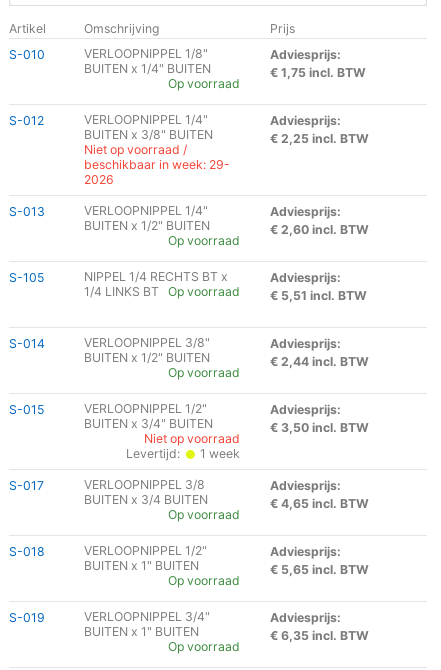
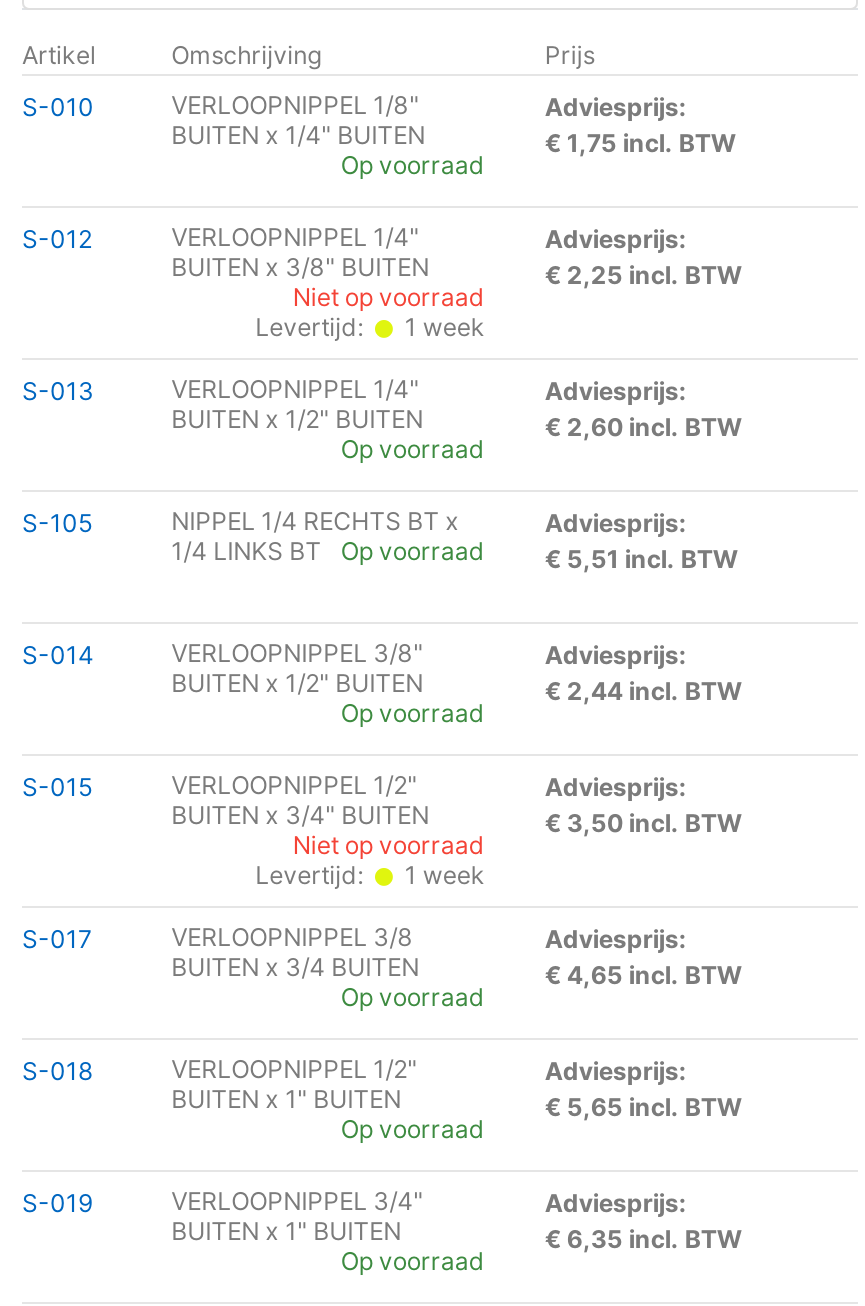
- Niet op voorraad /
- beschikbaar in week: 29-
- 2026
+ Niet op voorraad
+ Levertijd:
+ 1 week
